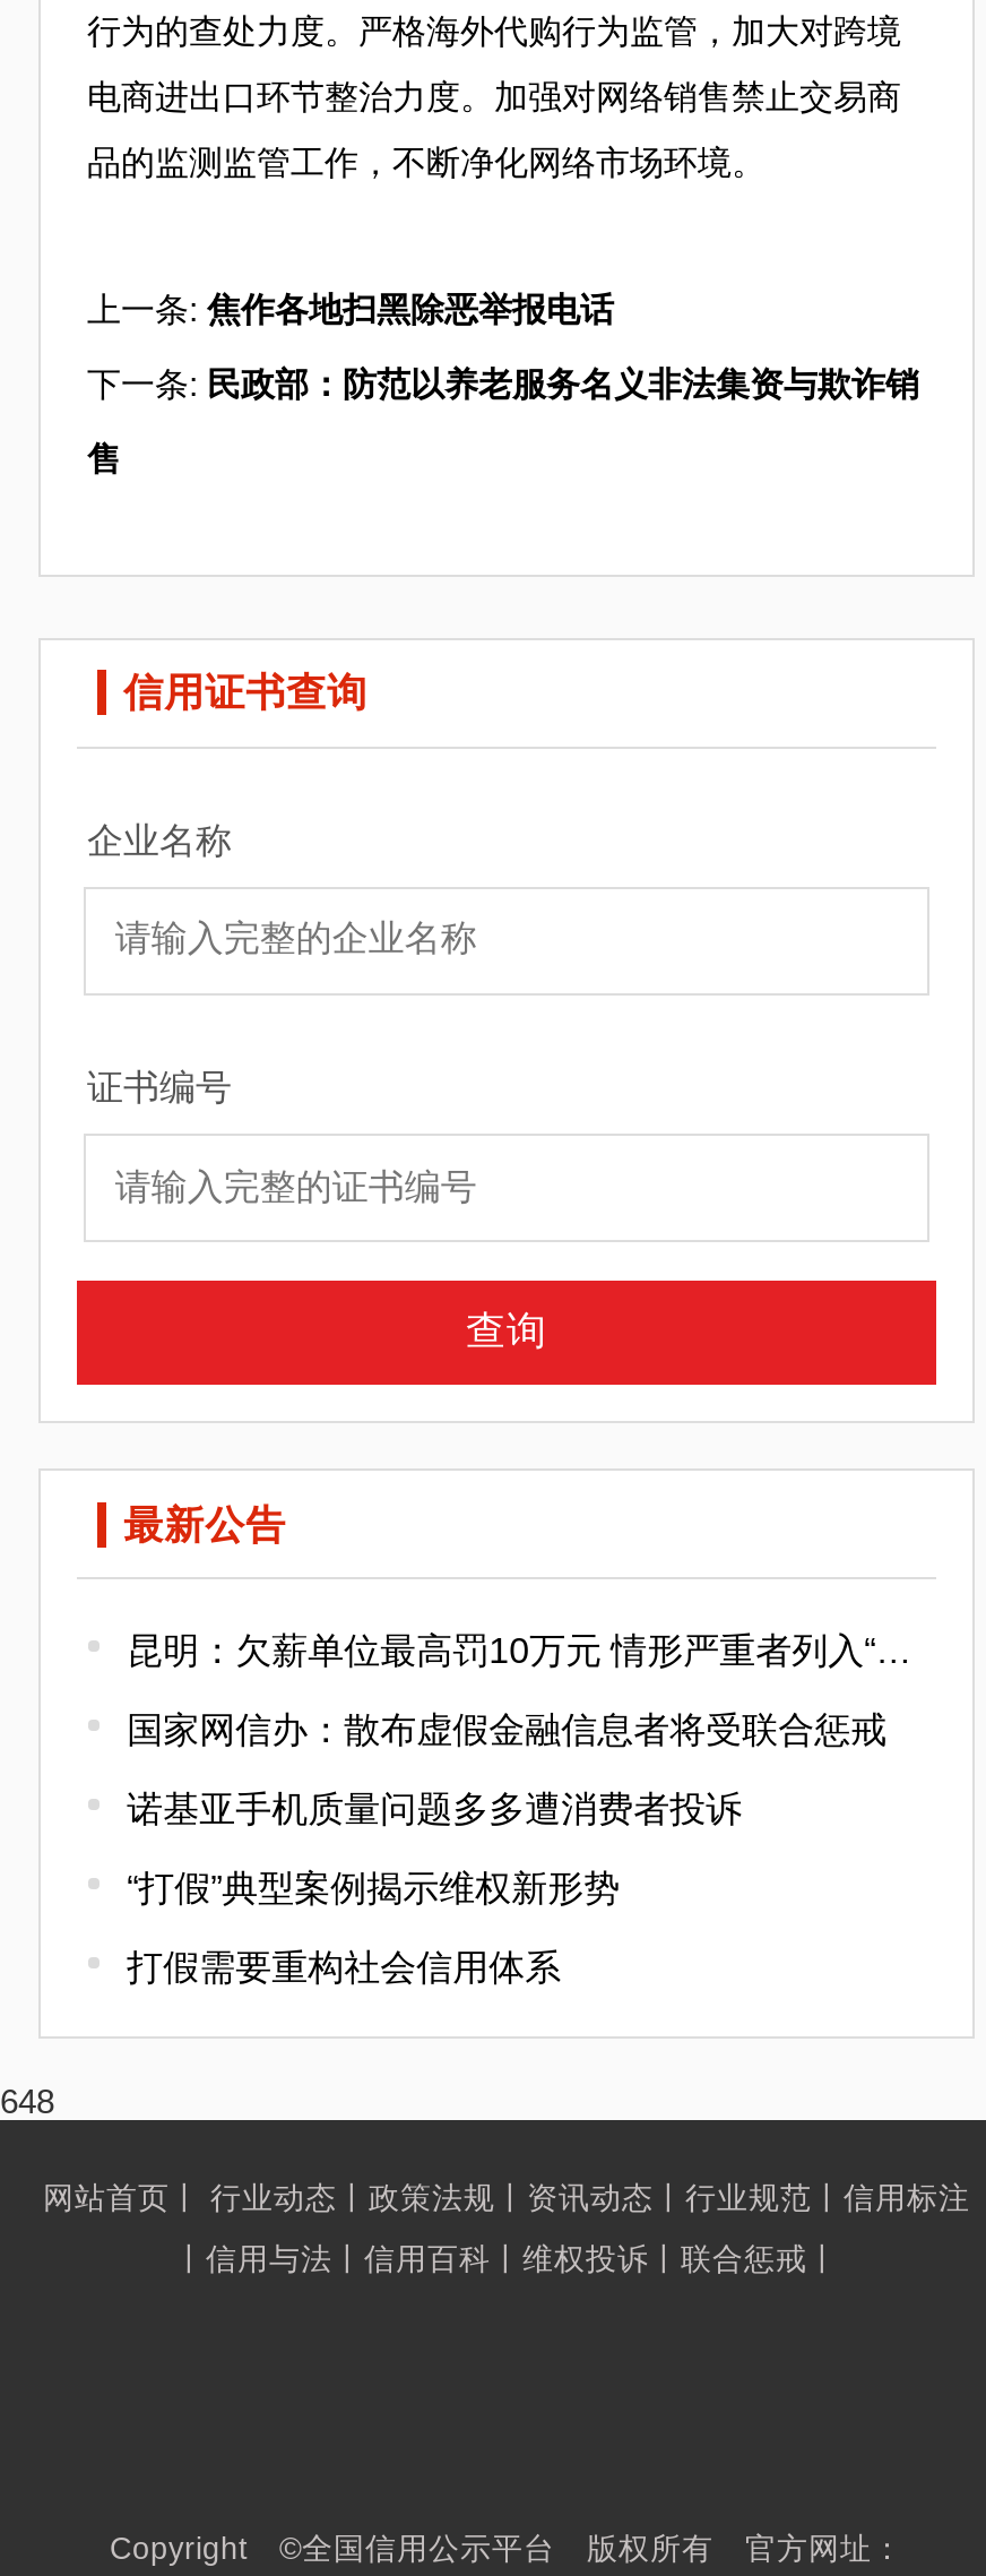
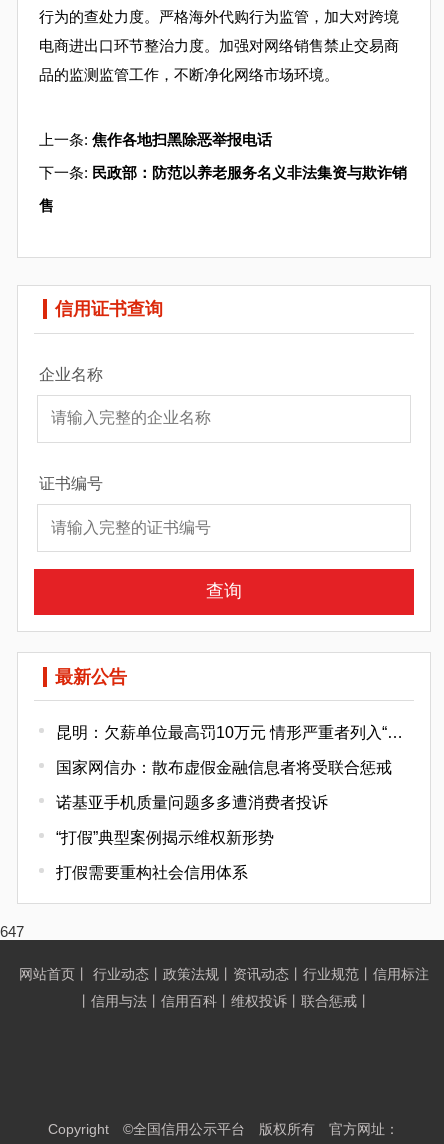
- 648
+ 647
